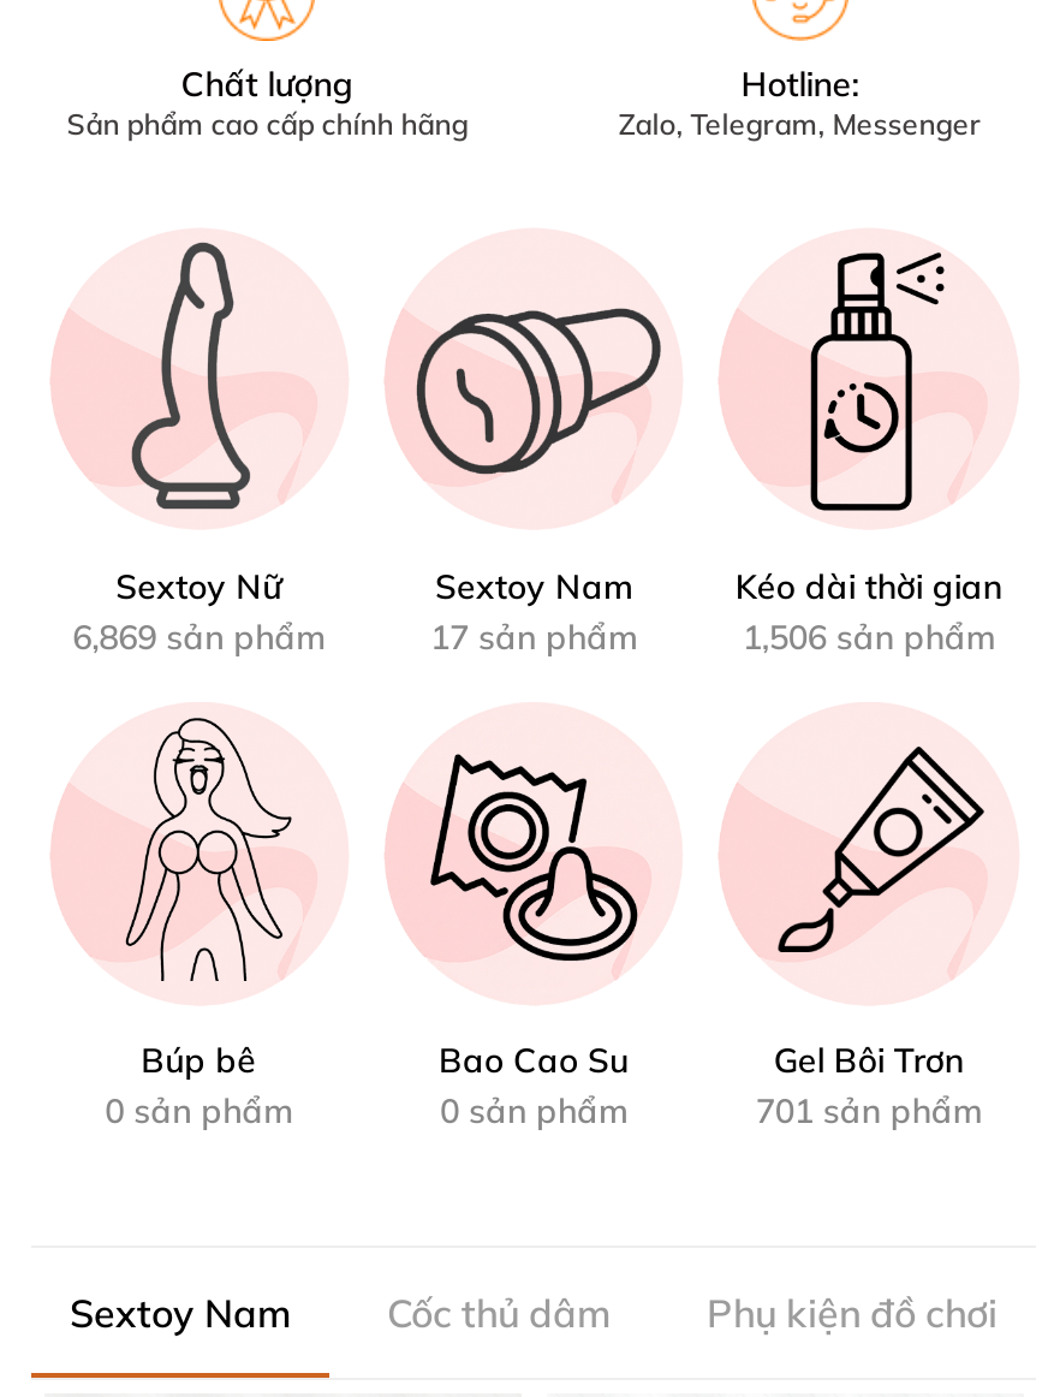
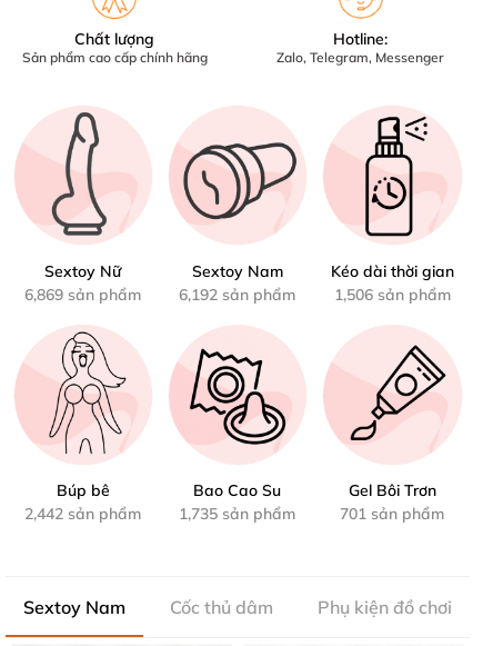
- 17 sản phẩm
+ 6,192 sản phẩm

- 0 sản phẩm
+ 2,442 sản phẩm

- 0 sản phẩm
+ 1,735 sản phẩm
